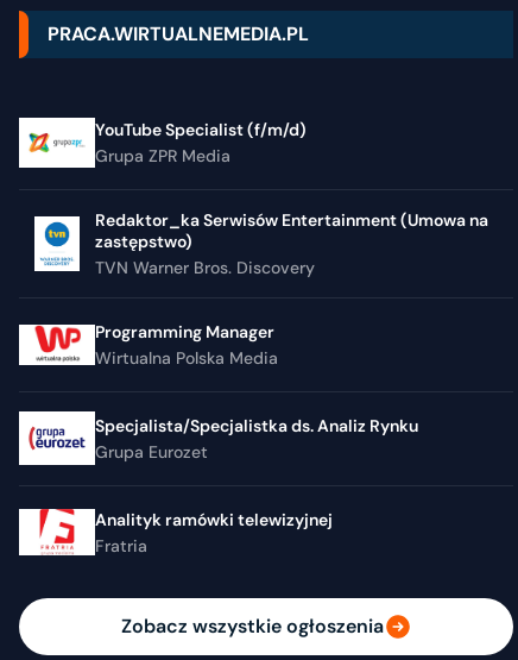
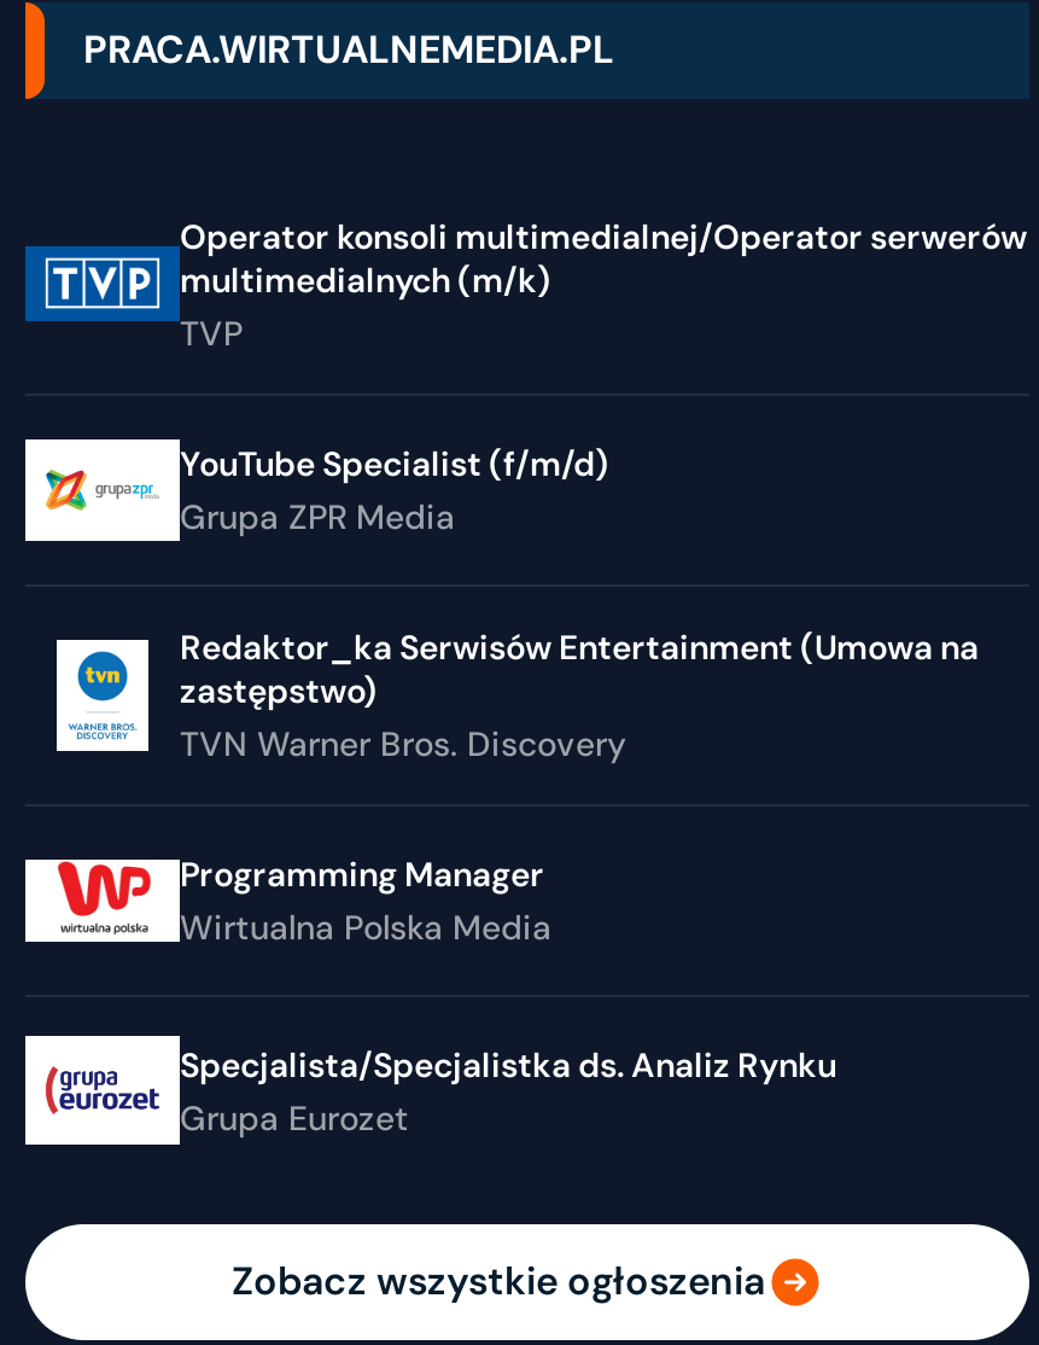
+ [image]
+ Operator konsoli multimedialnej/Operator serwerów
+ multimedialnych (m/k)
+ TVP

moved down: YouTube Specialist (f/m/d) | Grupa ZPR Media | Redaktor_ka Serwisów Entertainment (Umowa na | ... | Specjalista/Specjalistka ds. Analiz Rynku | Grupa Eurozet

- [image]
- Analityk ramówki telewizyjnej
- Fratria
